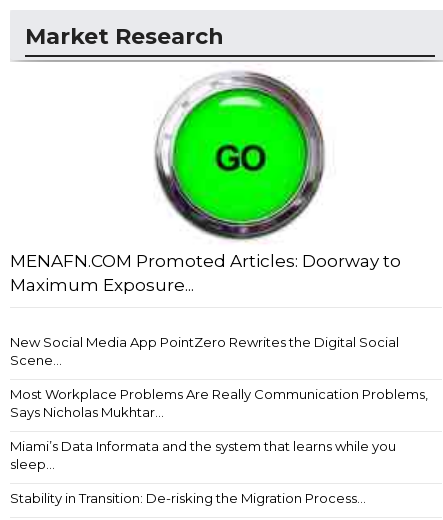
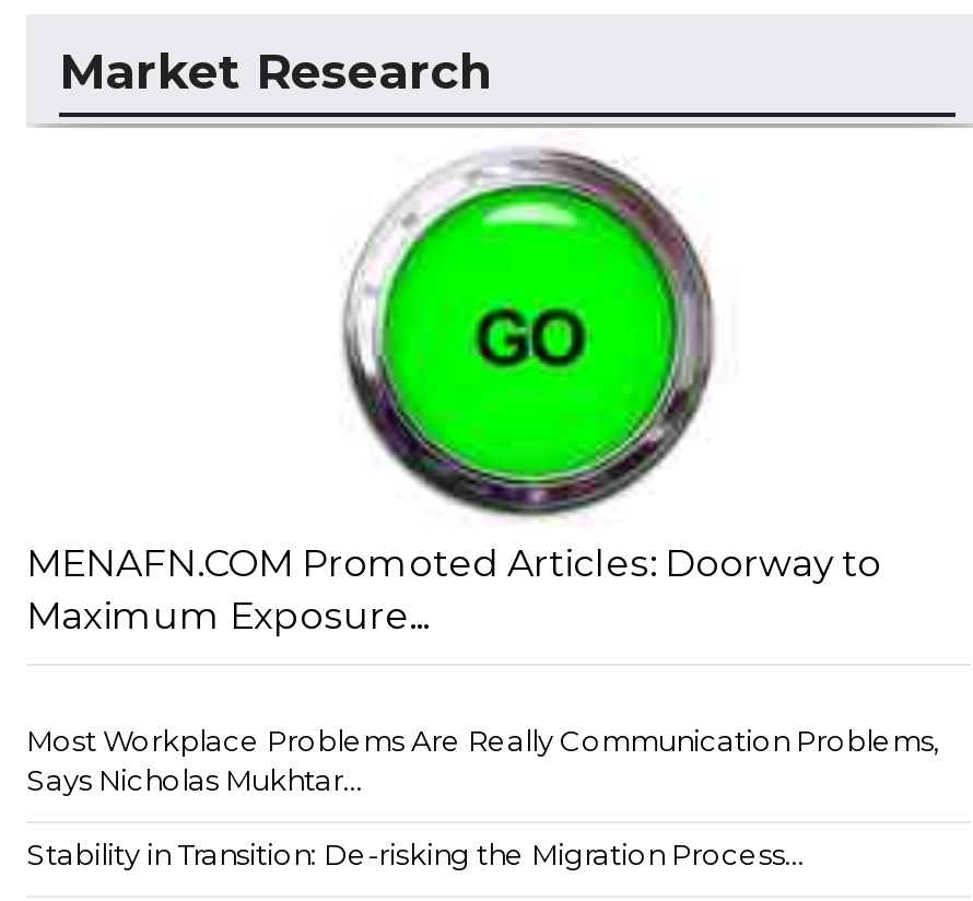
- New Social Media App PointZero Rewrites the Digital Social
- Scene...

- Miami’s Data Informata and the system that learns while you
- sleep...
